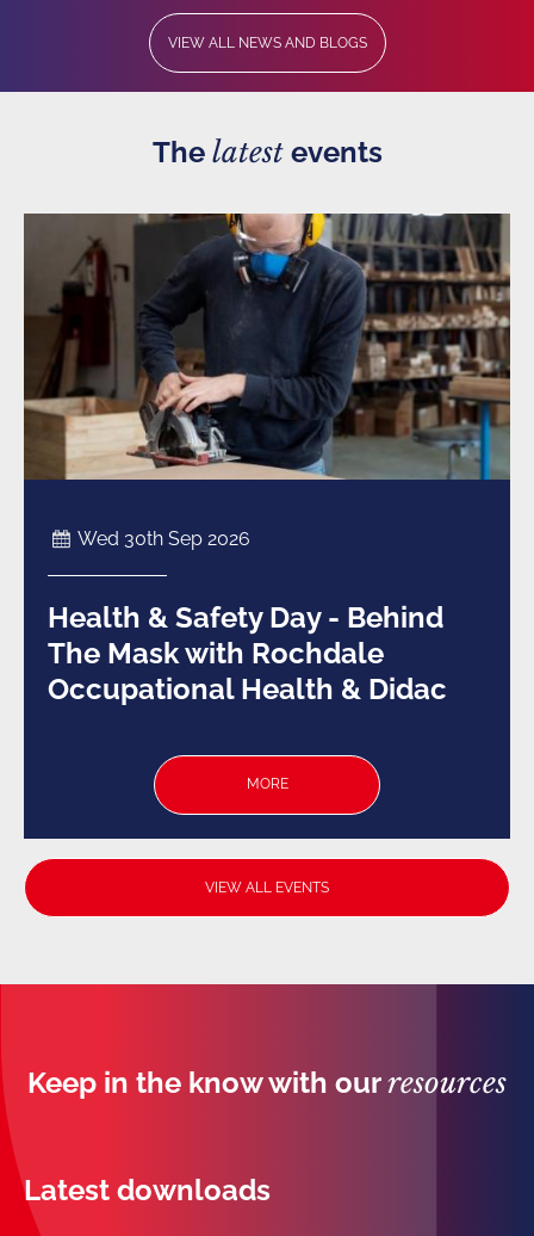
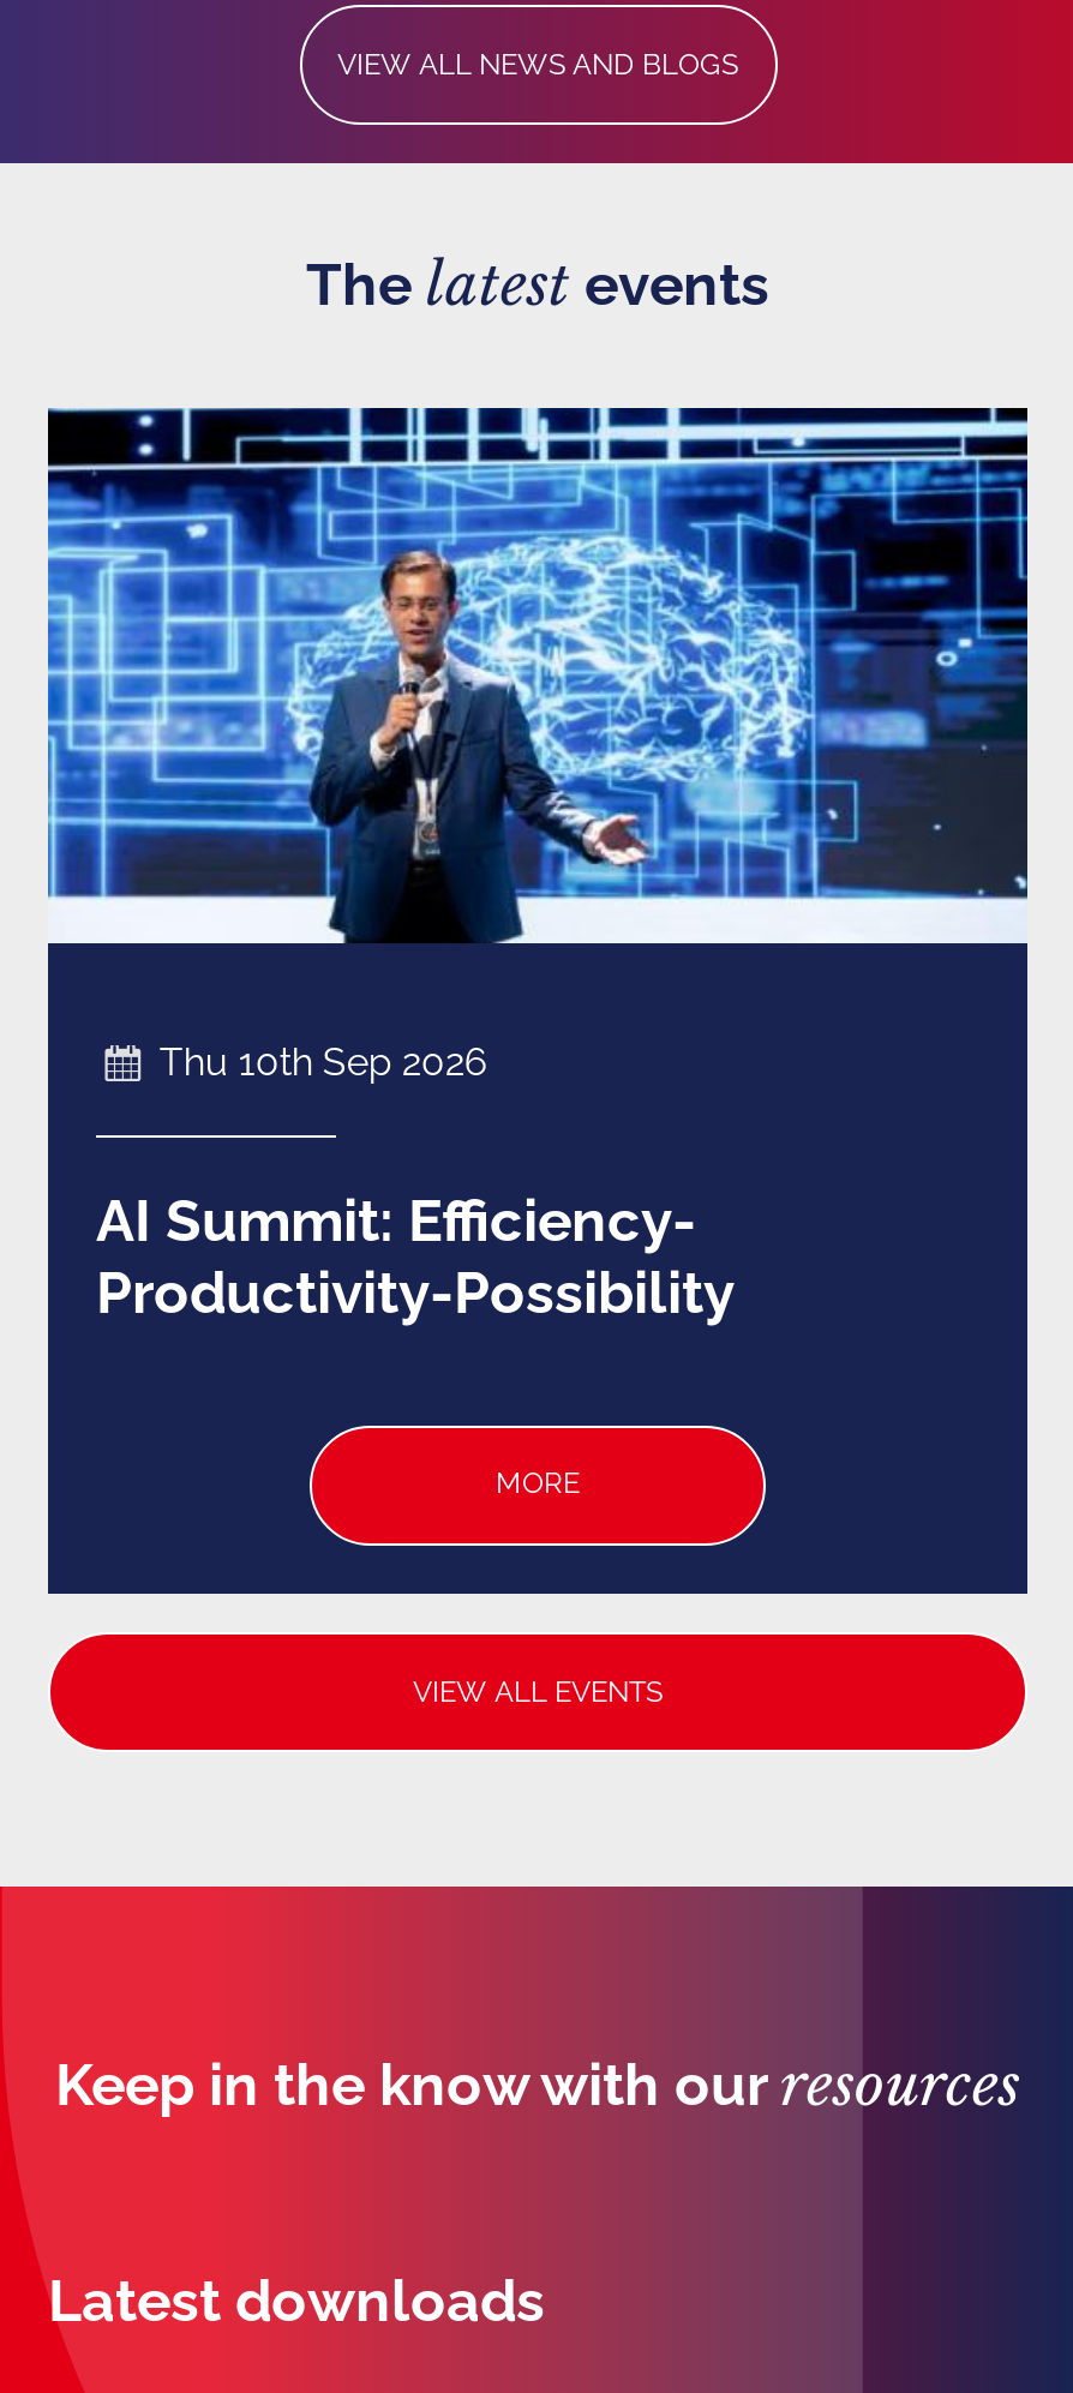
- [image]
- Wed 30th Sep 2026
+ [image]
+ Thu 10th Sep 2026

- Health & Safety Day - Behind
- The Mask with Rochdale
- Occupational Health & Didac
+ AI Summit: Efficiency-
+ Productivity-Possibility
